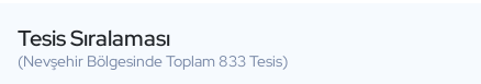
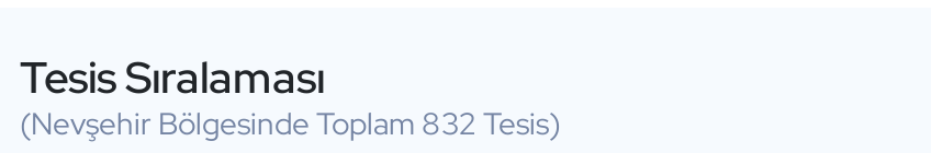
- (Nevşehir Bölgesinde Toplam 833 Tesis)
+ (Nevşehir Bölgesinde Toplam 832 Tesis)
